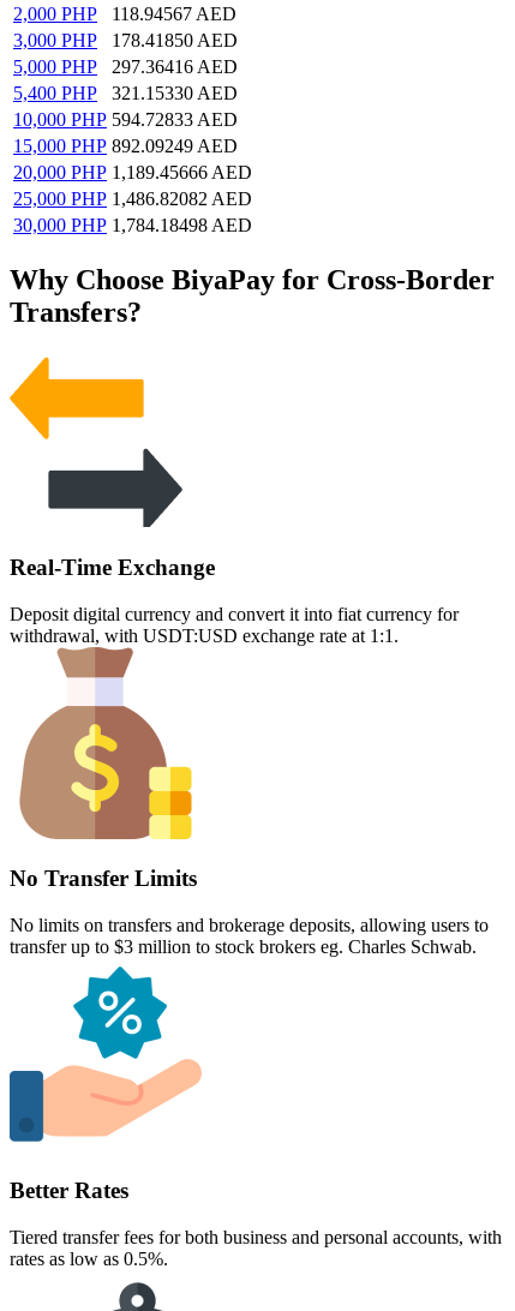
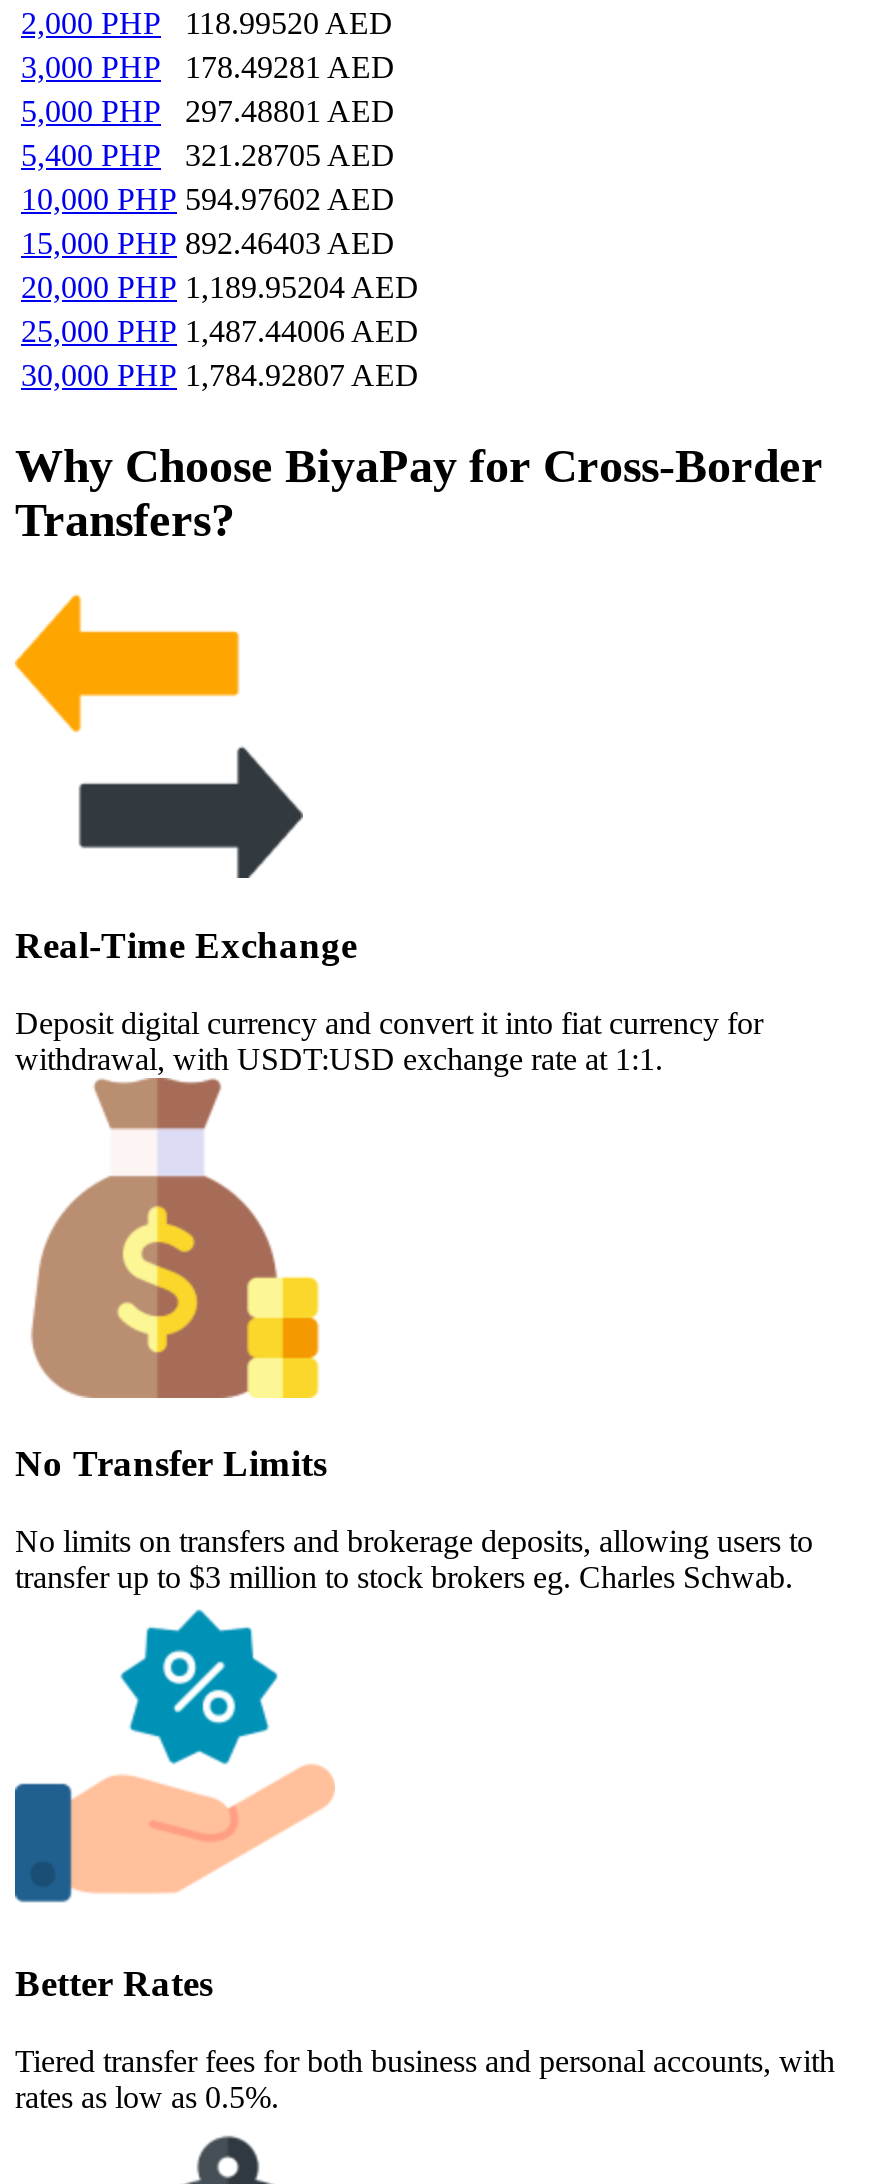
- 2,000 PHP 118.94567 AED
+ 2,000 PHP 118.99520 AED

- 3,000 PHP 178.41850 AED
+ 3,000 PHP 178.49281 AED

- 5,000 PHP 297.36416 AED
+ 5,000 PHP 297.48801 AED

- 5,400 PHP 321.15330 AED
+ 5,400 PHP 321.28705 AED

- 10,000 PHP 594.72833 AED
+ 10,000 PHP 594.97602 AED

- 15,000 PHP 892.09249 AED
+ 15,000 PHP 892.46403 AED

- 20,000 PHP 1,189.45666 AED
+ 20,000 PHP 1,189.95204 AED

- 25,000 PHP 1,486.82082 AED
+ 25,000 PHP 1,487.44006 AED

- 30,000 PHP 1,784.18498 AED
+ 30,000 PHP 1,784.92807 AED
